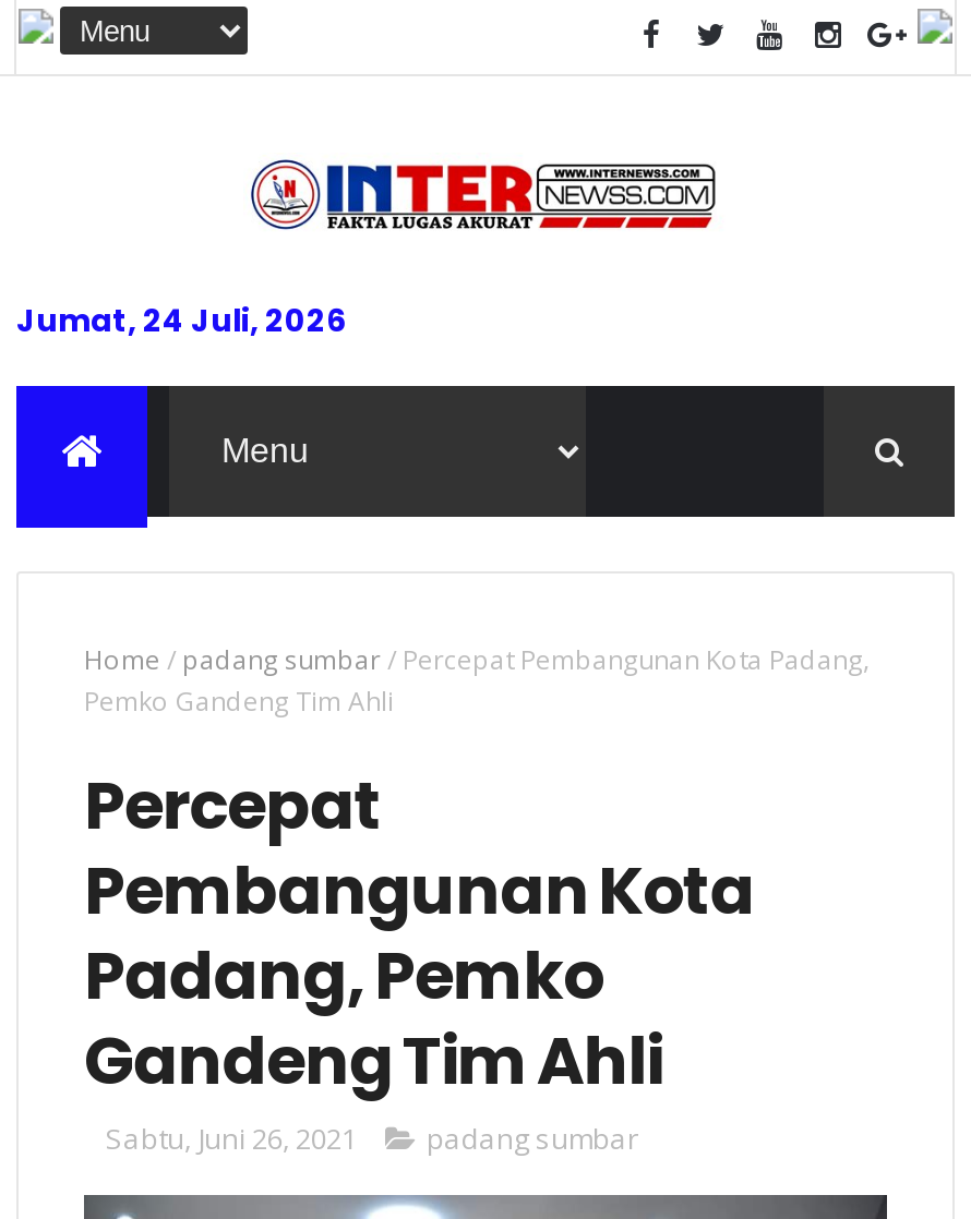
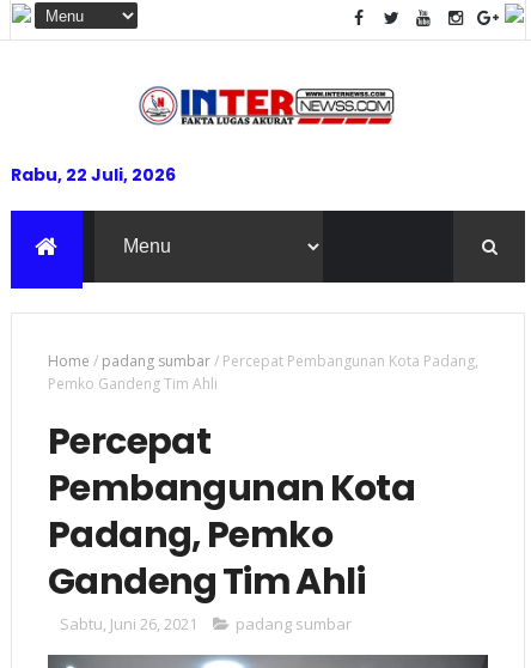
- Jumat, 24 Juli, 2026
+ Rabu, 22 Juli, 2026
